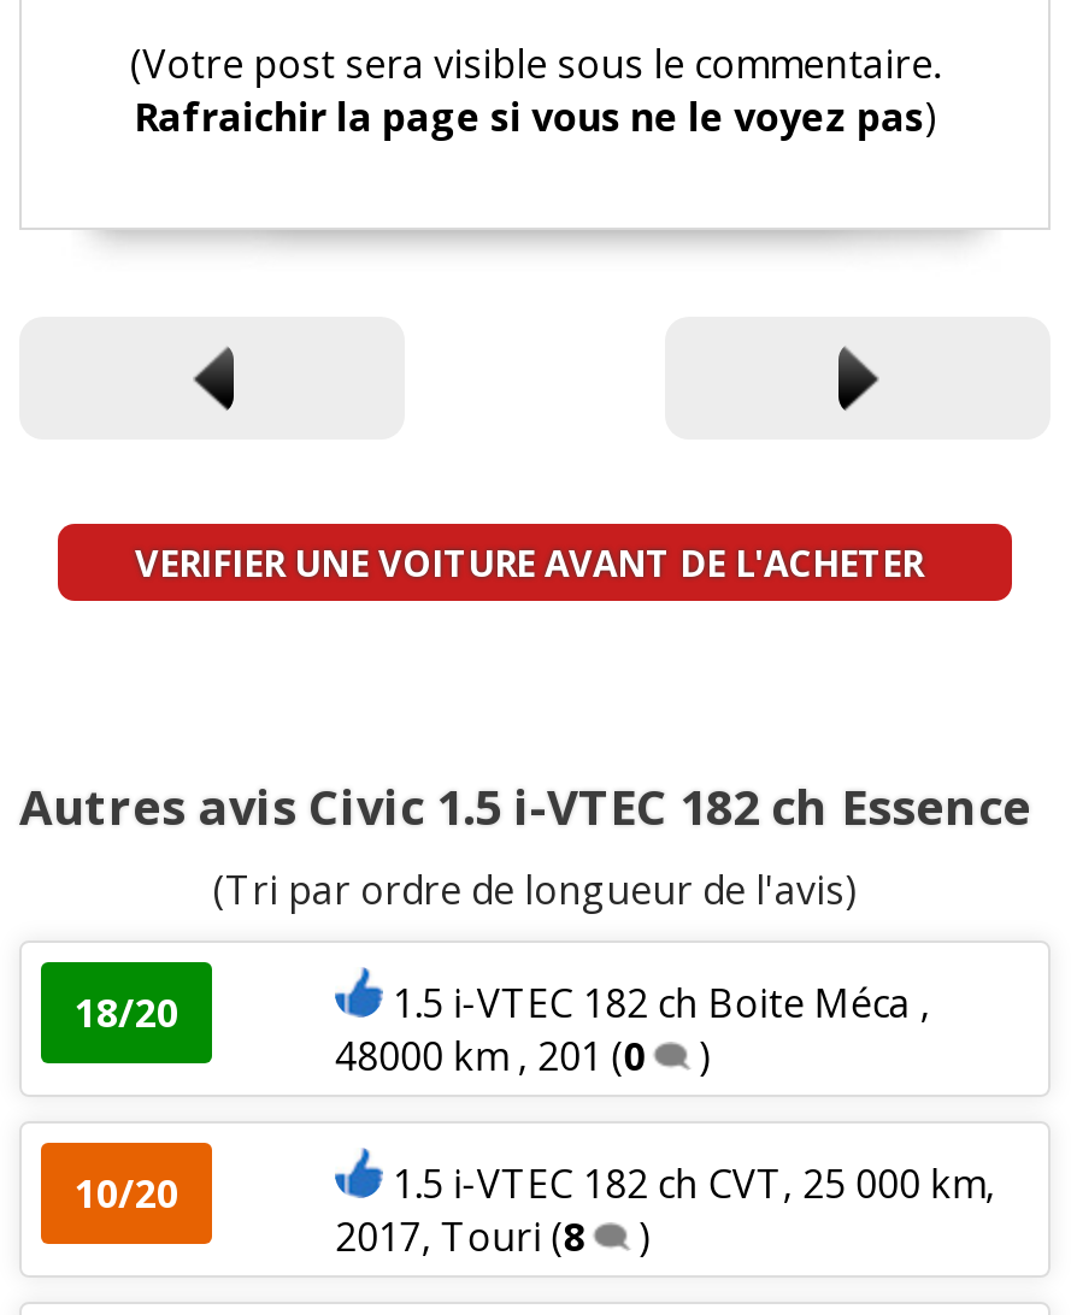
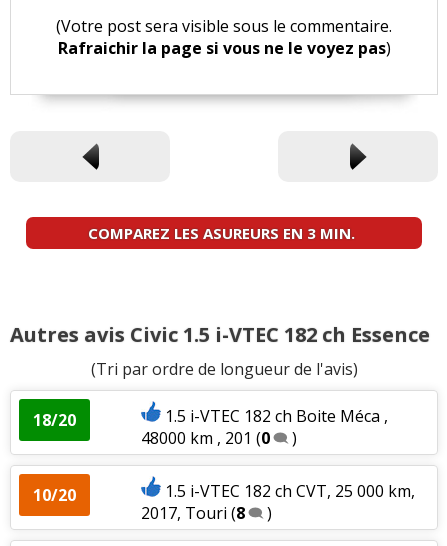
- VERIFIER UNE VOITURE AVANT DE L'ACHETER
+ COMPAREZ LES ASUREURS EN 3 MIN.
